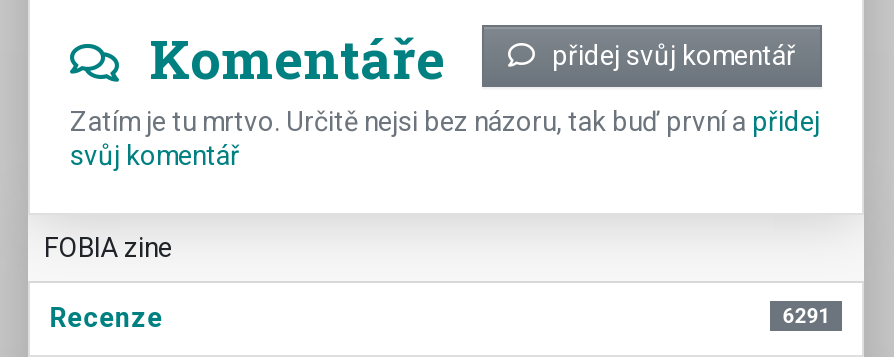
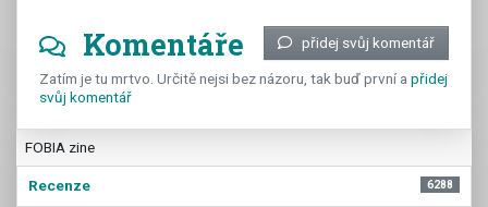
- 6291
+ 6288
